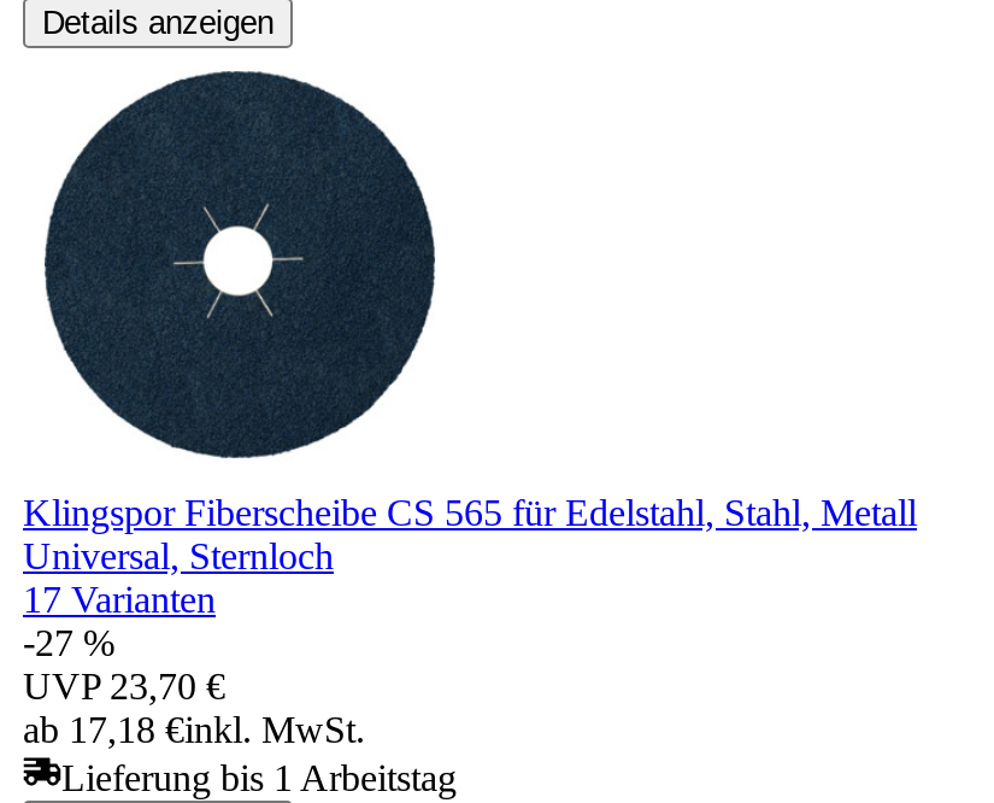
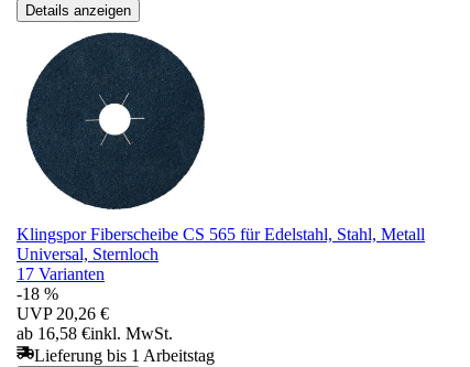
- -27 %
+ -18 %

- UVP 23,70 €
+ UVP 20,26 €

- ab 17,18 €inkl. MwSt.
+ ab 16,58 €inkl. MwSt.
